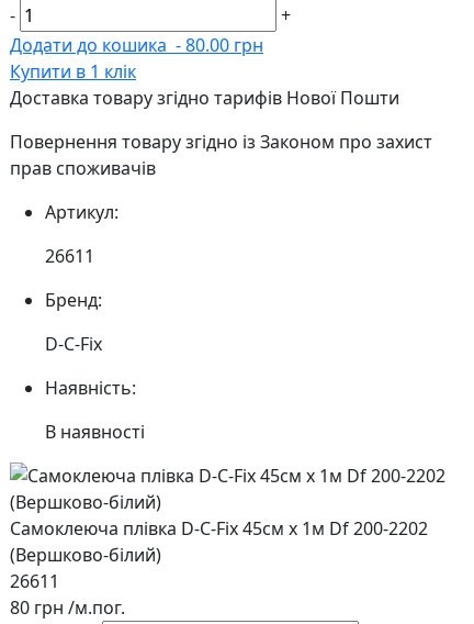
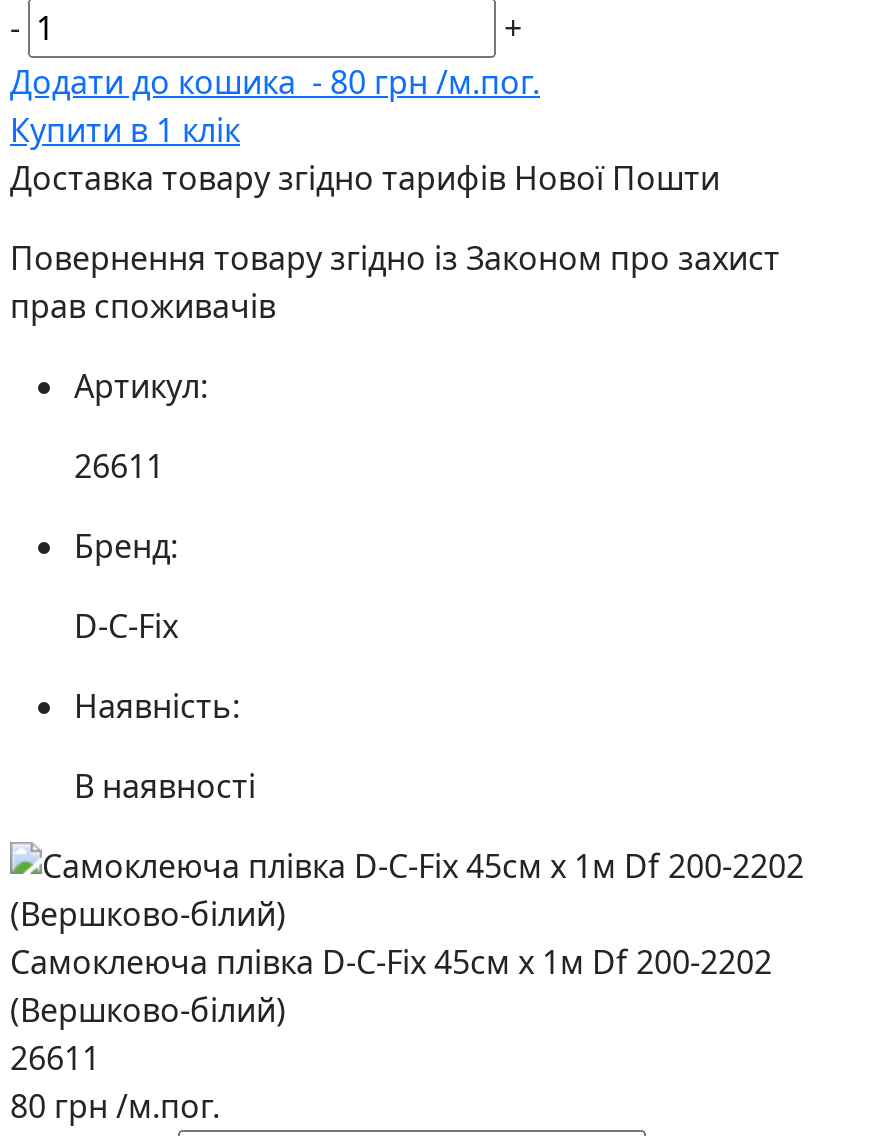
- Додати до кошика-80.00 грн
+ Додати до кошика-80 грн/м.пог.
